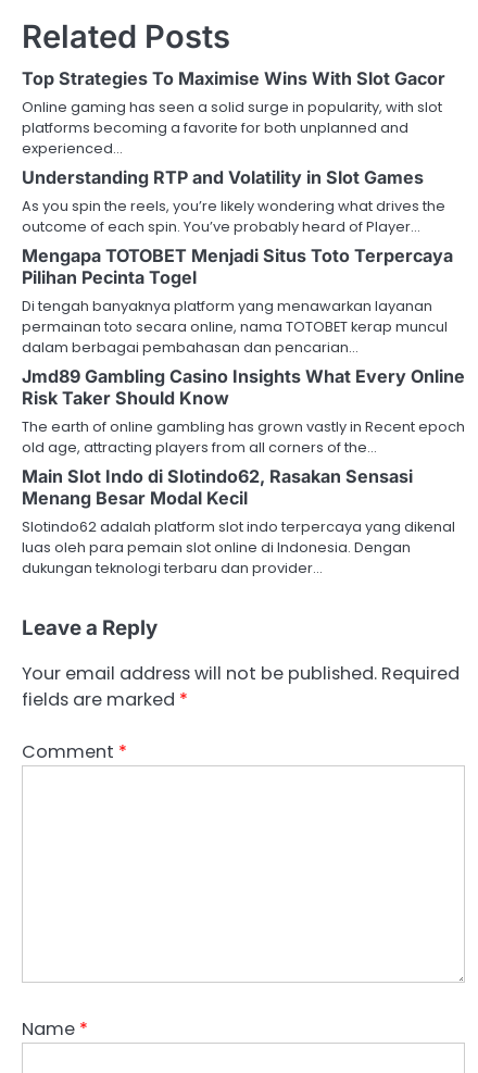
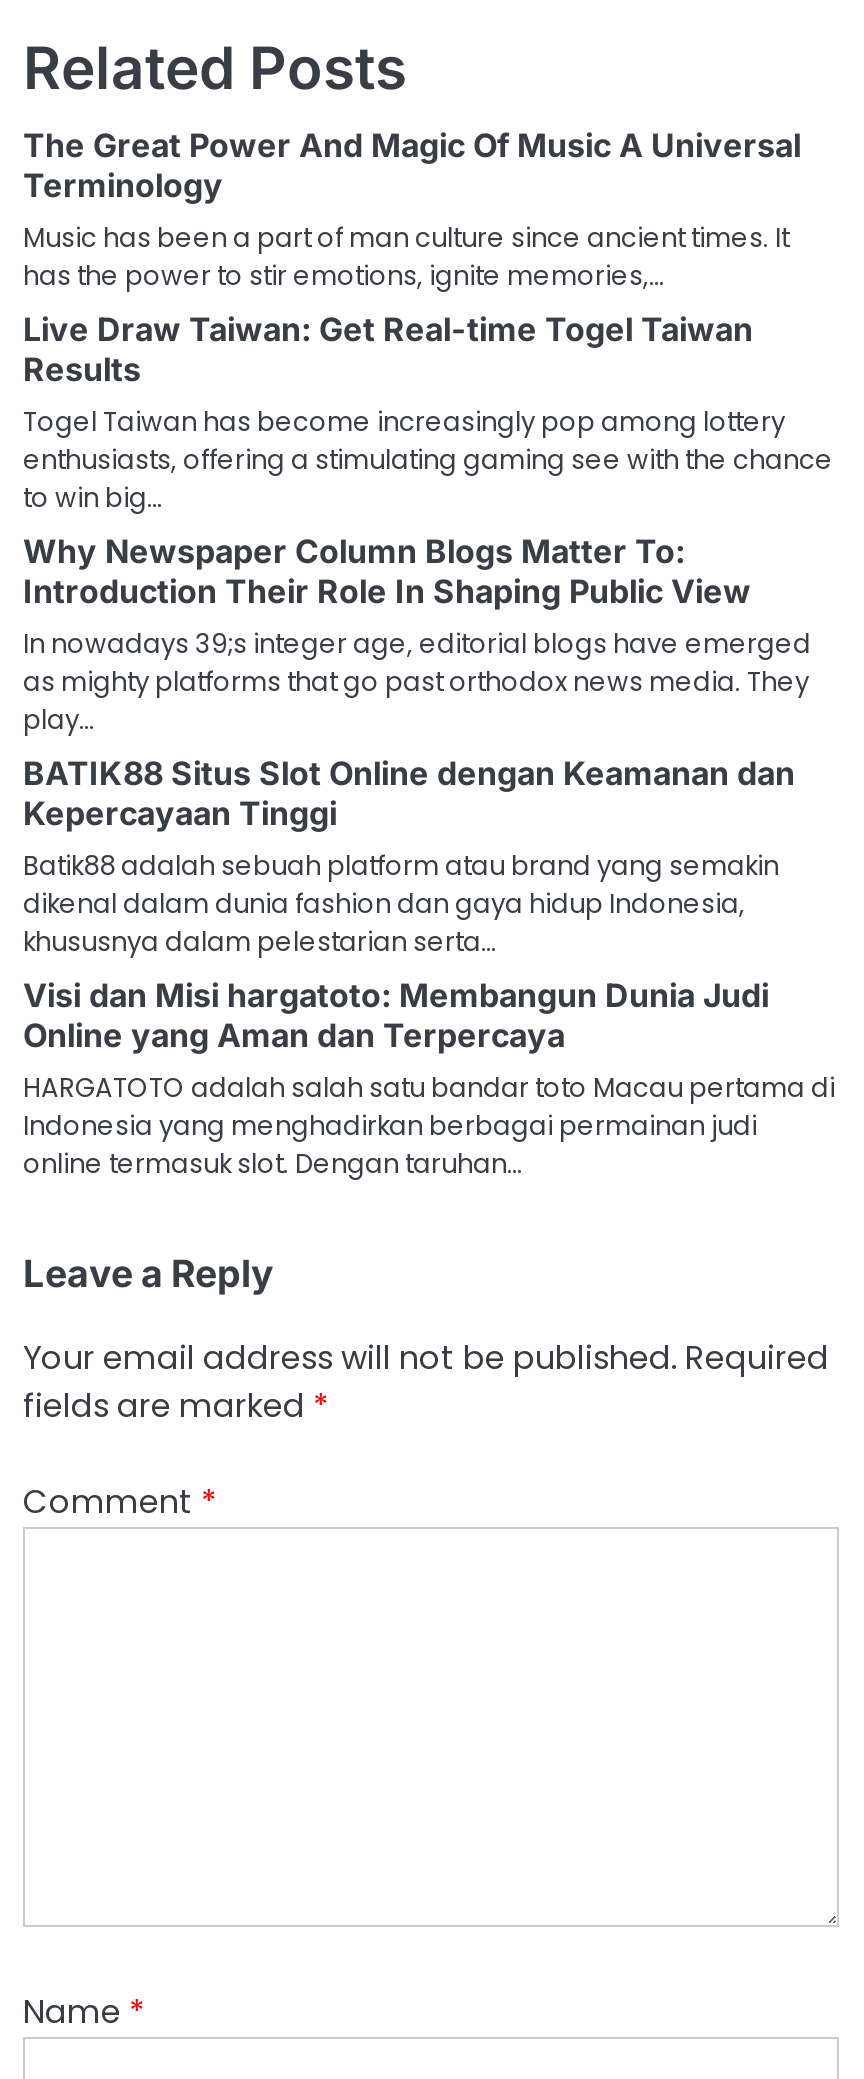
- Top Strategies To Maximise Wins With Slot Gacor
- Online gaming has seen a solid surge in popularity, with slot
- platforms becoming a favorite for both unplanned and
- experienced…
- Understanding RTP and Volatility in Slot Games
- As you spin the reels, you’re likely wondering what drives the
- outcome of each spin. You’ve probably heard of Player…
- Mengapa TOTOBET Menjadi Situs Toto Terpercaya
- Pilihan Pecinta Togel
- Di tengah banyaknya platform yang menawarkan layanan
- permainan toto secara online, nama TOTOBET kerap muncul
- dalam berbagai pembahasan dan pencarian…
- Jmd89 Gambling Casino Insights What Every Online
- Risk Taker Should Know
- The earth of online gambling has grown vastly in Recent epoch
- old age, attracting players from all corners of the…
- Main Slot Indo di Slotindo62, Rasakan Sensasi
- Menang Besar Modal Kecil
- Slotindo62 adalah platform slot indo terpercaya yang dikenal
- luas oleh para pemain slot online di Indonesia. Dengan
- dukungan teknologi terbaru dan provider…
+ The Great Power And Magic Of Music A Universal
+ Terminology
+ Music has been a part of man culture since ancient times. It
+ has the power to stir emotions, ignite memories,…
+ Live Draw Taiwan: Get Real-time Togel Taiwan
+ Results
+ Togel Taiwan has become increasingly pop among lottery
+ enthusiasts, offering a stimulating gaming see with the chance
+ to win big…
+ Why Newspaper Column Blogs Matter To:
+ Introduction Their Role In Shaping Public View
+ In nowadays 39;s integer age, editorial blogs have emerged
+ as mighty platforms that go past orthodox news media. They
+ play…
+ BATIK88 Situs Slot Online dengan Keamanan dan
+ Kepercayaan Tinggi
+ Batik88 adalah sebuah platform atau brand yang semakin
+ dikenal dalam dunia fashion dan gaya hidup Indonesia,
+ khususnya dalam pelestarian serta…
+ Visi dan Misi hargatoto: Membangun Dunia Judi
+ Online yang Aman dan Terpercaya
+ HARGATOTO adalah salah satu bandar toto Macau pertama di
+ Indonesia yang menghadirkan berbagai permainan judi
+ online termasuk slot. Dengan taruhan…
